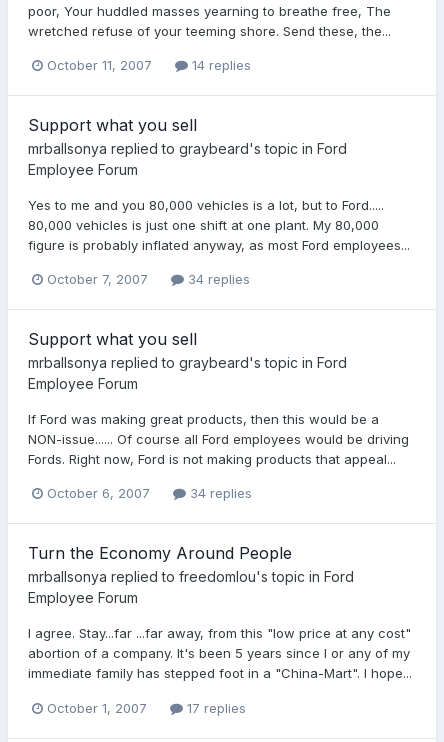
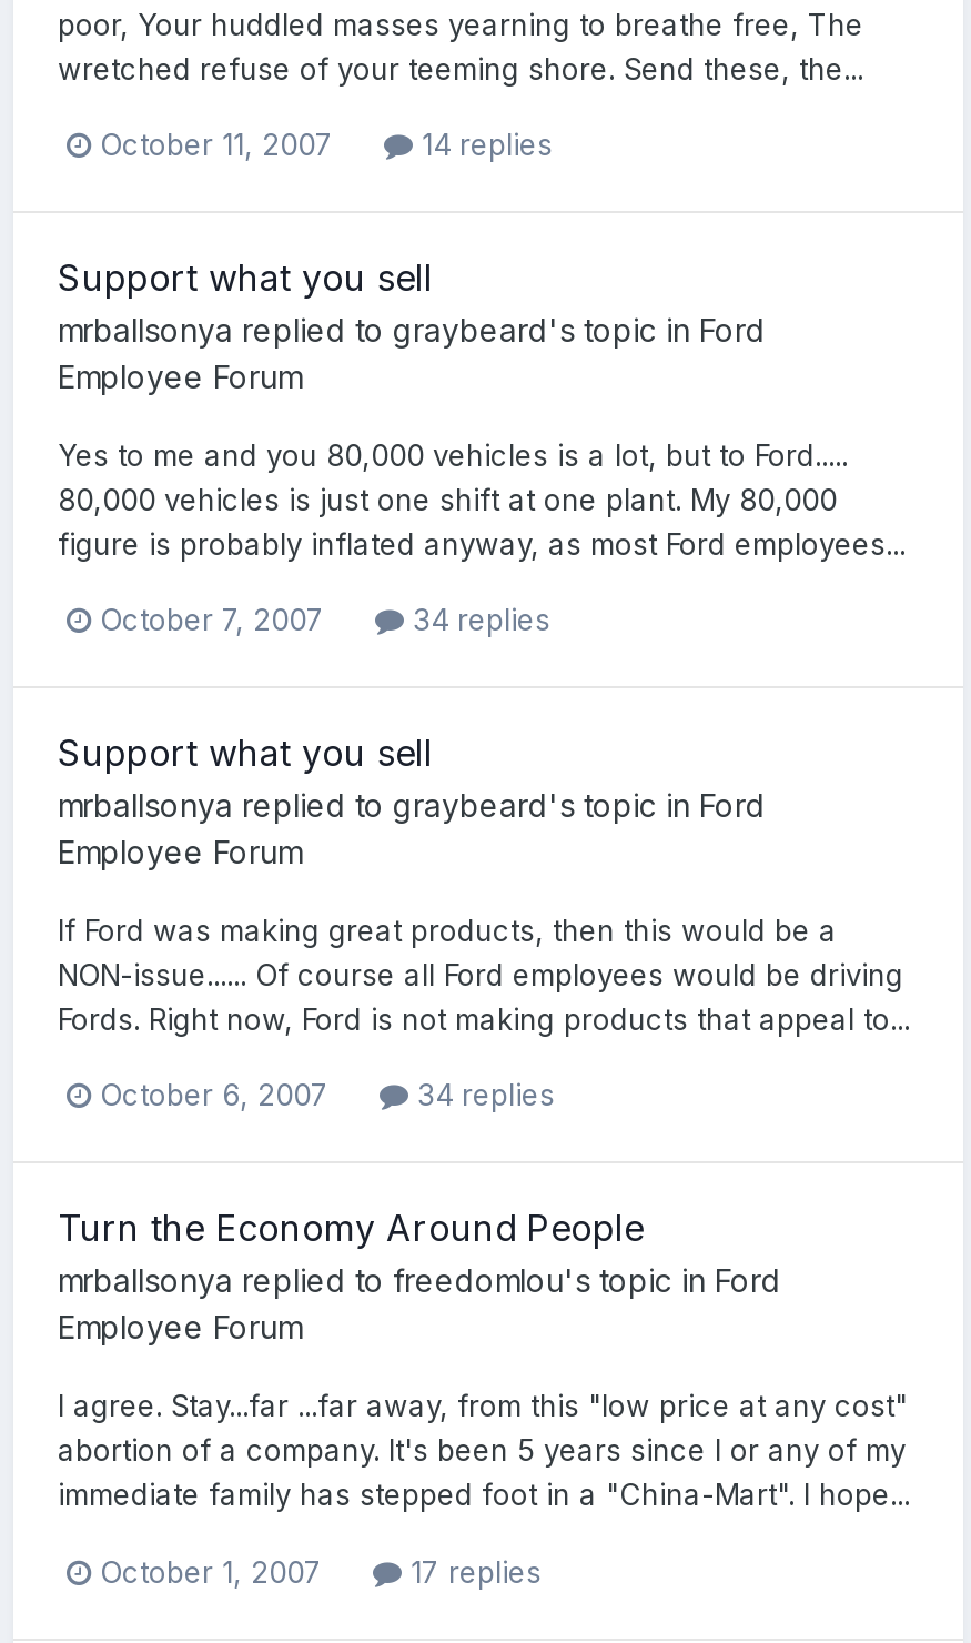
- Fords. Right now, Ford is not making products that appeal...
+ Fords. Right now, Ford is not making products that appeal to...
